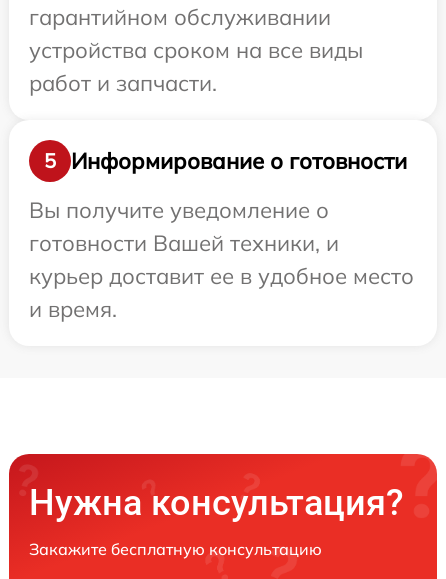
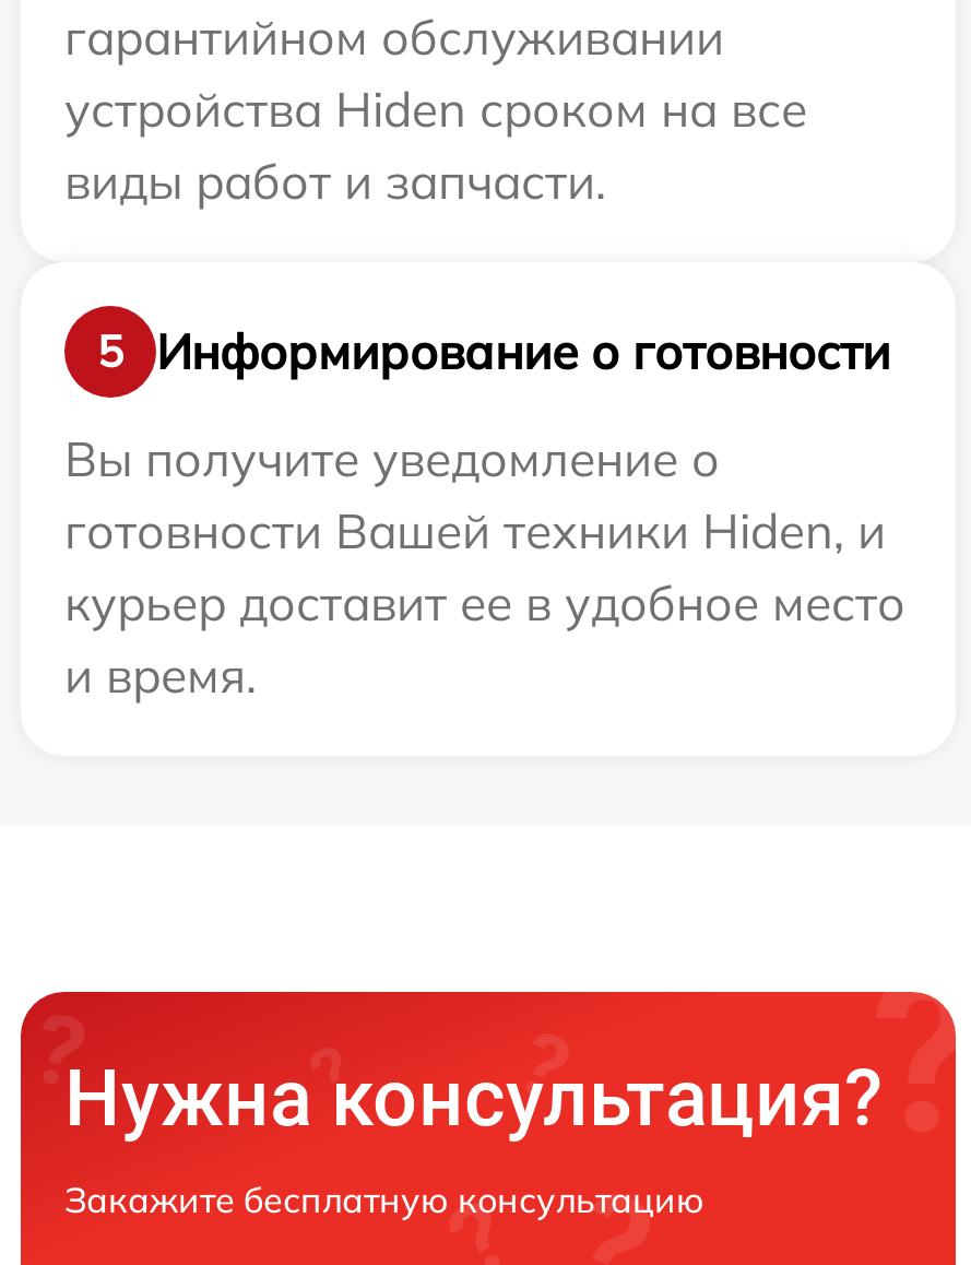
- устройства сроком на все виды
- работ и запчасти.
+ устройства Hiden сроком на все
+ виды работ и запчасти.

- готовности Вашей техники, и
+ готовности Вашей техники Hiden, и
